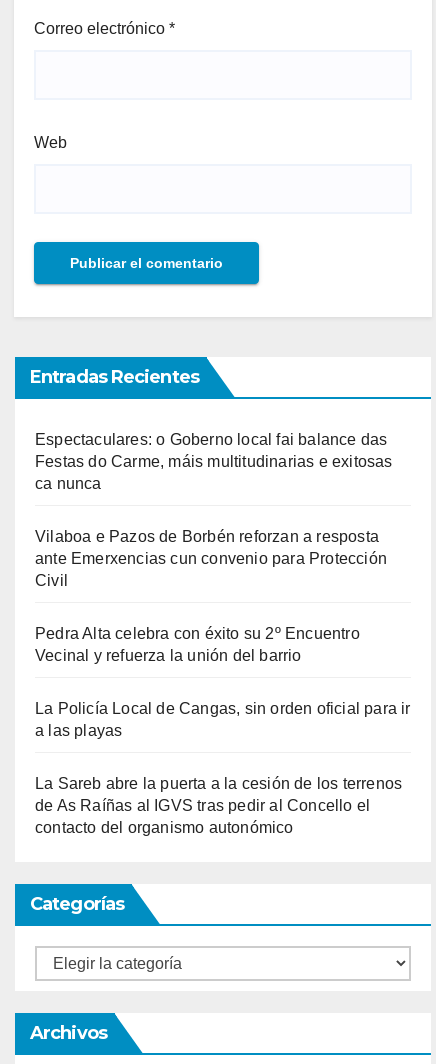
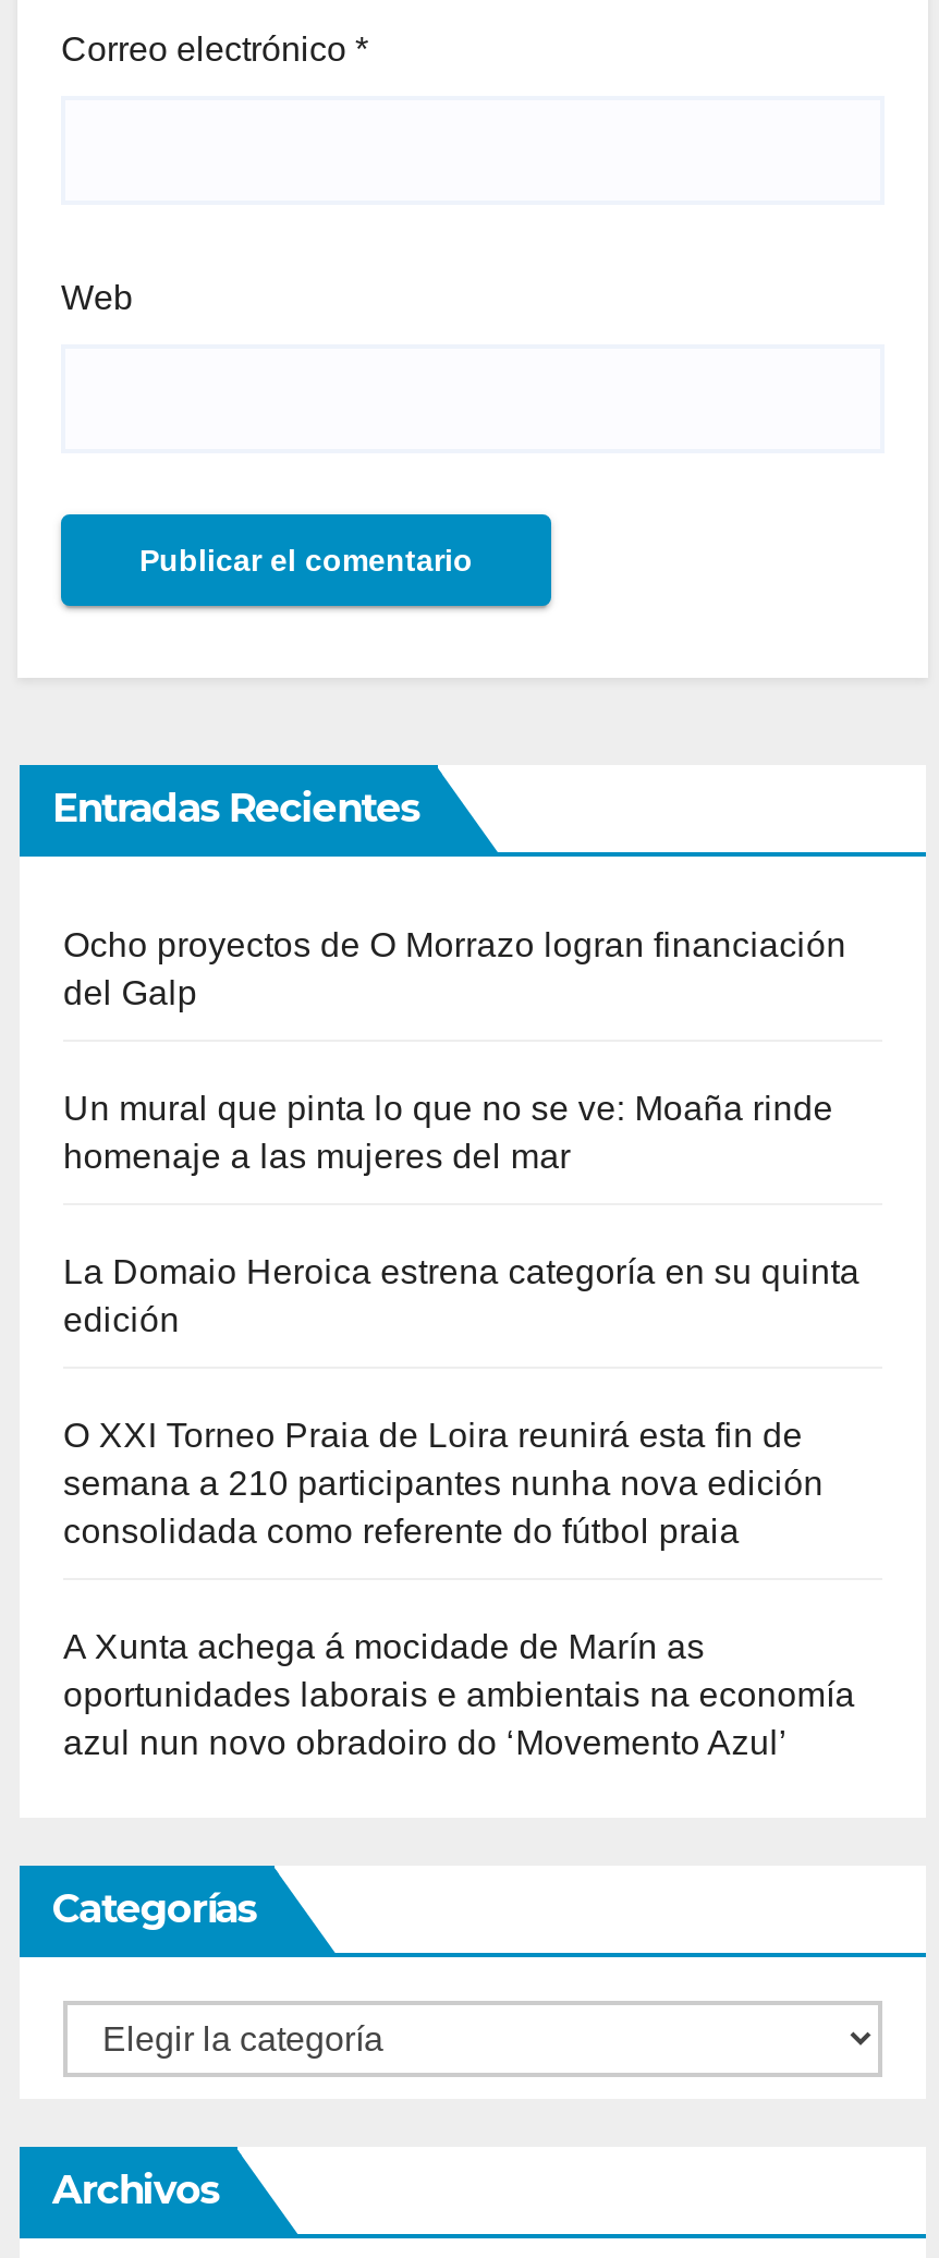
- Espectaculares: o Goberno local fai balance das
- Festas do Carme, máis multitudinarias e exitosas
- ca nunca
+ Ocho proyectos de O Morrazo logran financiación
+ del Galp

- Vilaboa e Pazos de Borbén reforzan a resposta
- ante Emerxencias cun convenio para Protección
- Civil
+ Un mural que pinta lo que no se ve: Moaña rinde
+ homenaje a las mujeres del mar

- Pedra Alta celebra con éxito su 2º Encuentro
- Vecinal y refuerza la unión del barrio
+ La Domaio Heroica estrena categoría en su quinta
+ edición

- La Policía Local de Cangas, sin orden oficial para ir
- a las playas
+ O XXI Torneo Praia de Loira reunirá esta fin de
+ semana a 210 participantes nunha nova edición
+ consolidada como referente do fútbol praia

- La Sareb abre la puerta a la cesión de los terrenos
- de As Raíñas al IGVS tras pedir al Concello el
- contacto del organismo autonómico
+ A Xunta achega á mocidade de Marín as
+ oportunidades laborais e ambientais na economía
+ azul nun novo obradoiro do ‘Movemento Azul’
